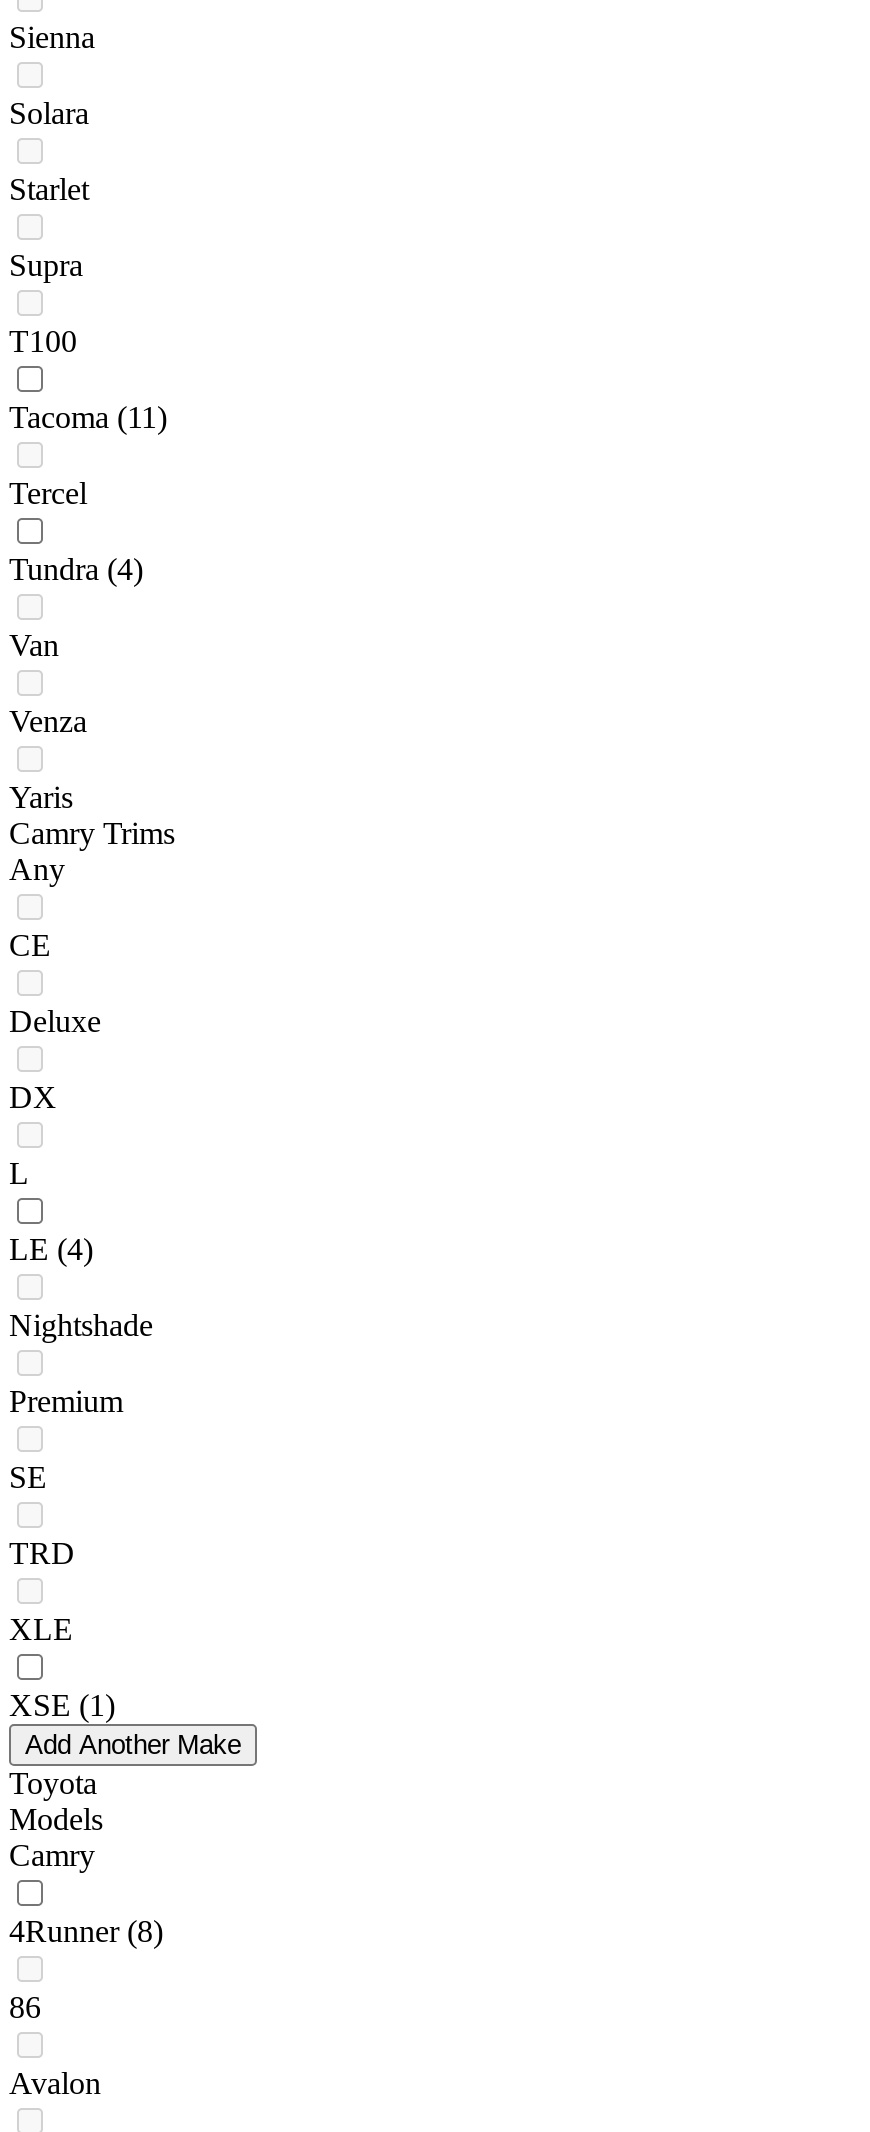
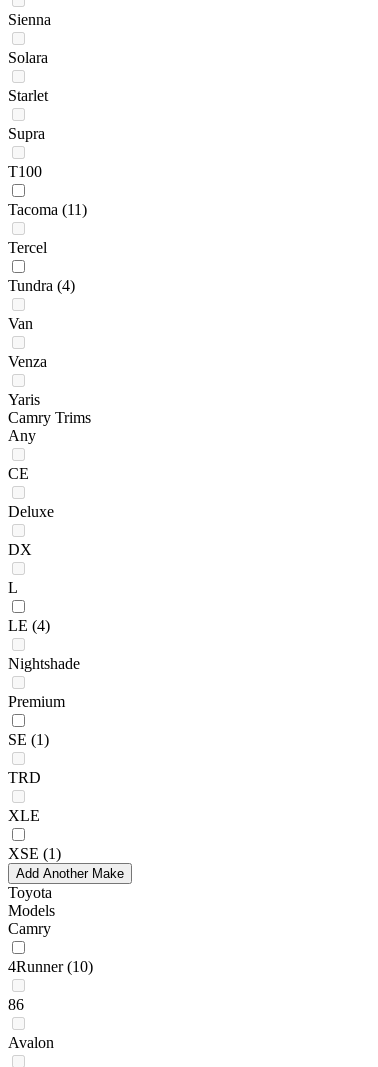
- SE
+ SE (1)

- 4Runner (8)
+ 4Runner (10)
